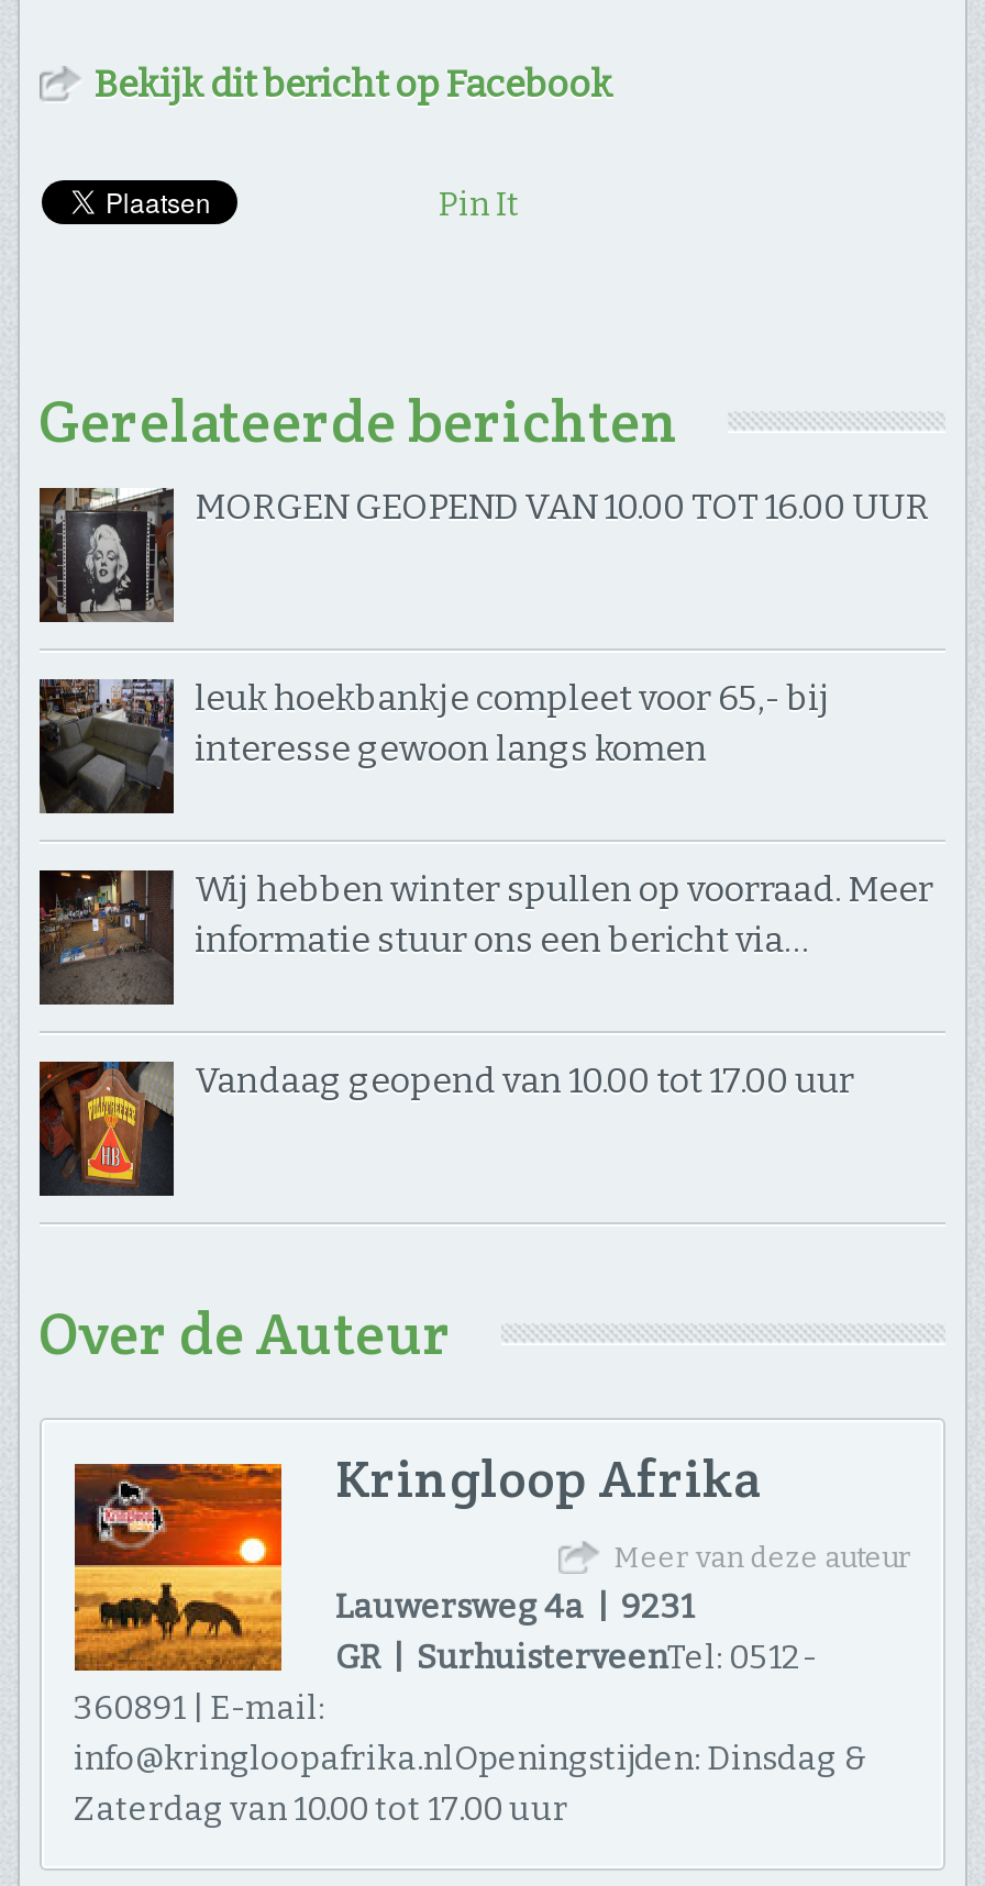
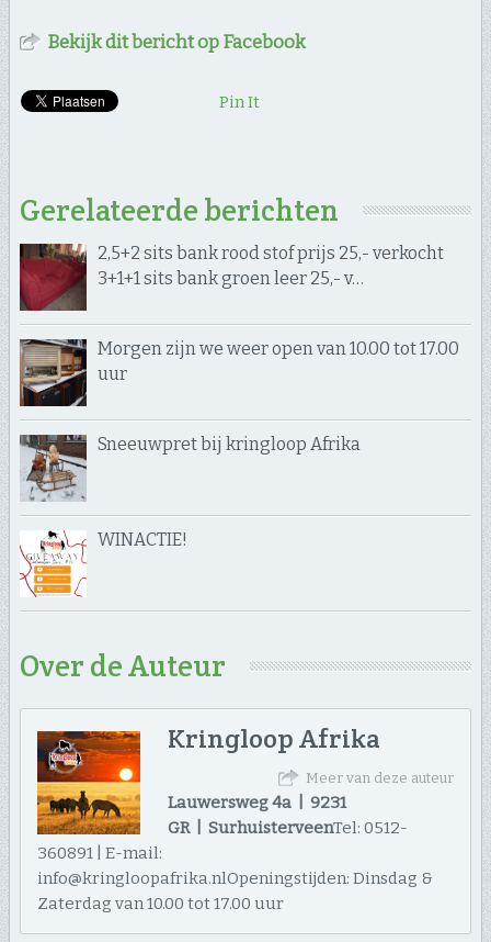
- [image]
- MORGEN GEOPEND VAN 10.00 TOT 16.00 UUR
+ [image]
+ 2,5+2 sits bank rood stof prijs 25,- verkocht
+ 3+1+1 sits bank groen leer 25,- v…

- [image]
- leuk hoekbankje compleet voor 65,- bij
- interesse gewoon langs komen
+ [image]
+ Morgen zijn we weer open van 10.00 tot 17.00
+ uur

- [image]
- Wij hebben winter spullen op voorraad. Meer
- informatie stuur ons een bericht via…
+ [image]
+ Sneeuwpret bij kringloop Afrika

- [image]
- Vandaag geopend van 10.00 tot 17.00 uur
+ [image]
+ WINACTIE!
